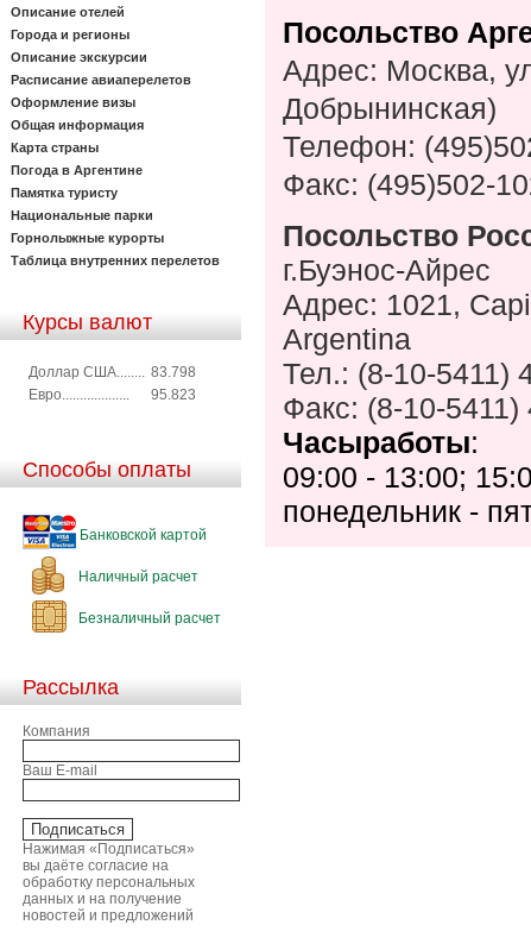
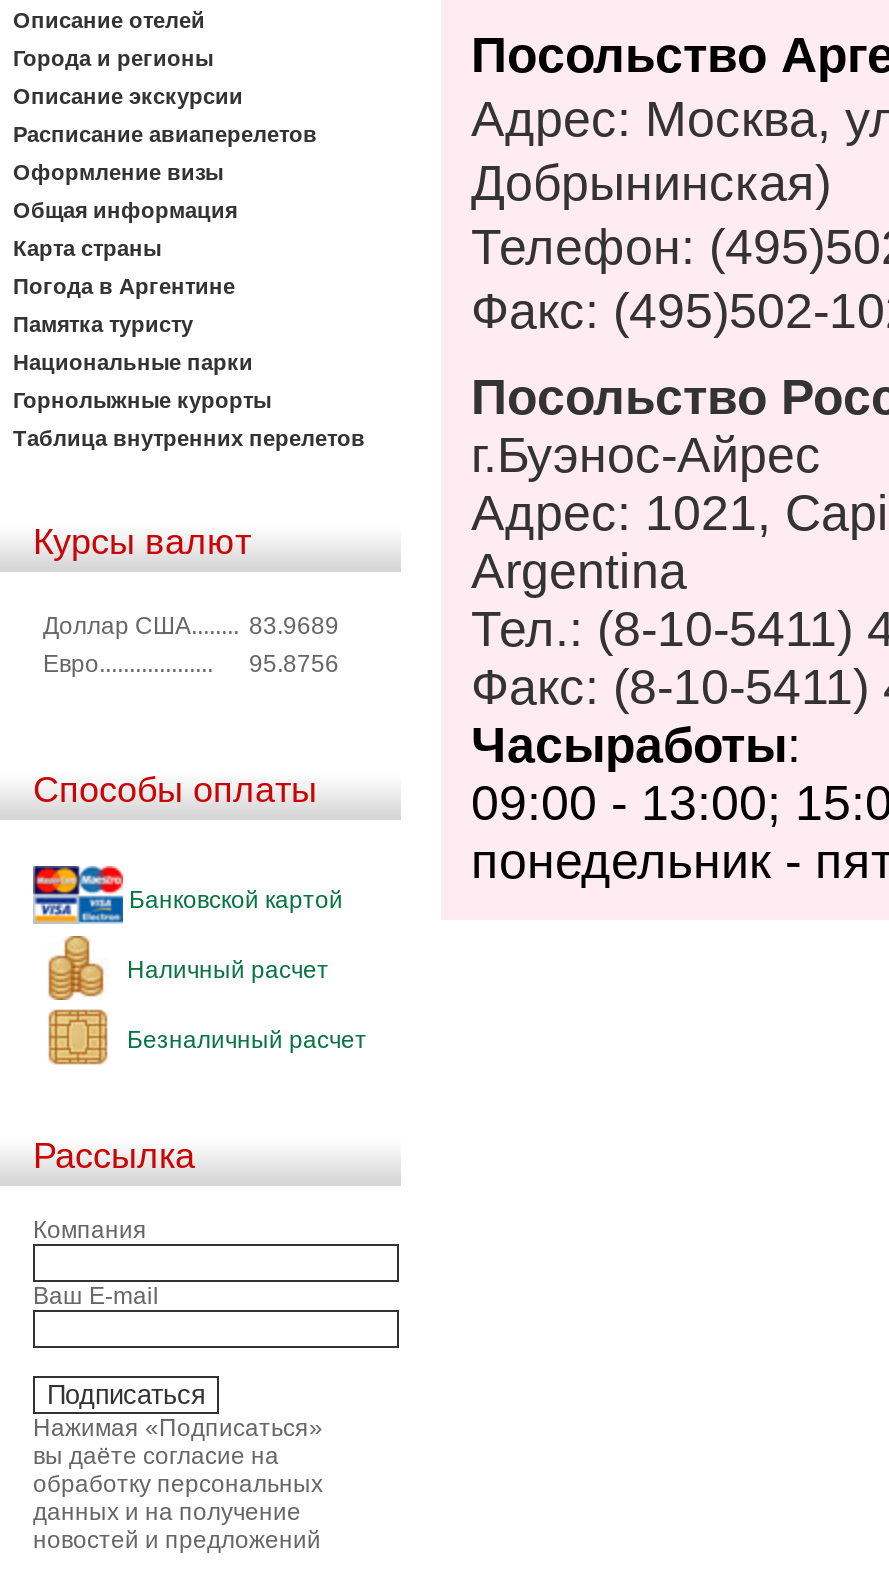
- Доллар США........ 83.798
+ Доллар США........ 83.9689

- Евро................... 95.823
+ Евро................... 95.8756
